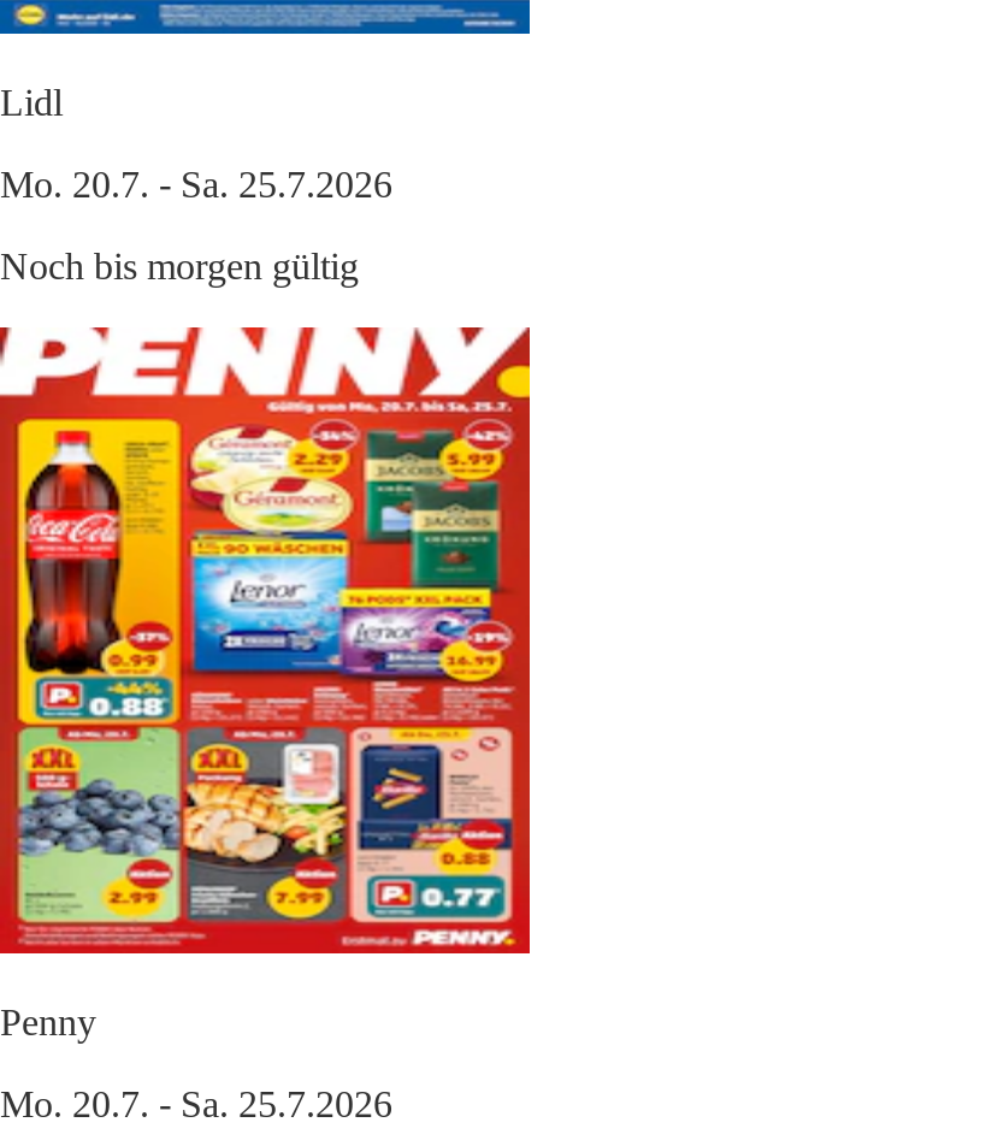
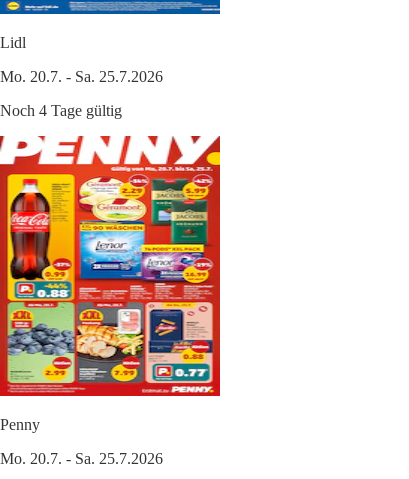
- Noch bis morgen gültig
+ Noch 4 Tage gültig
